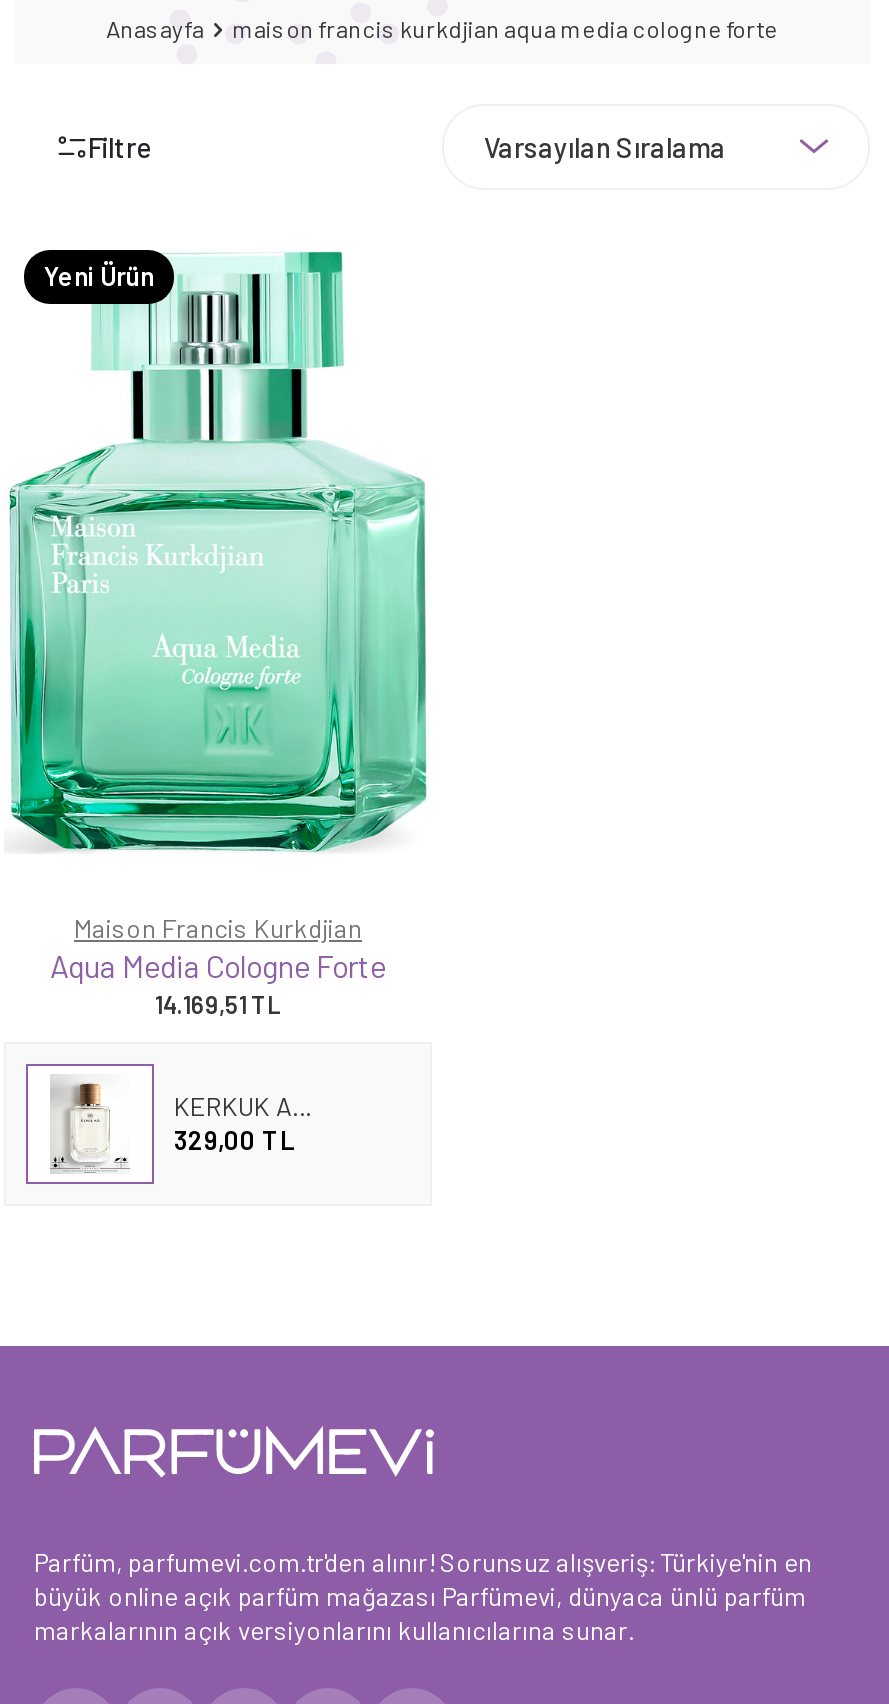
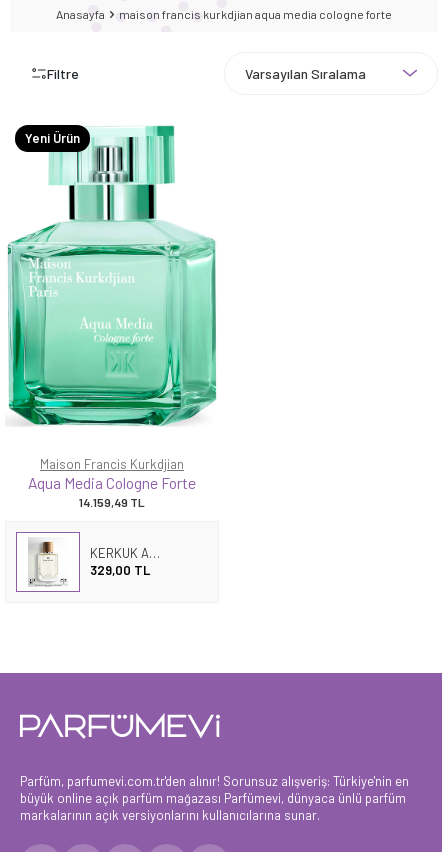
- 14.169,51 TL
+ 14.159,49 TL
